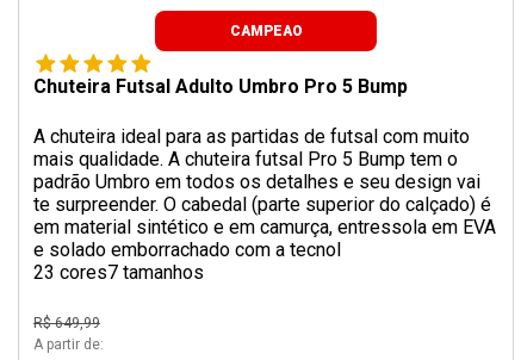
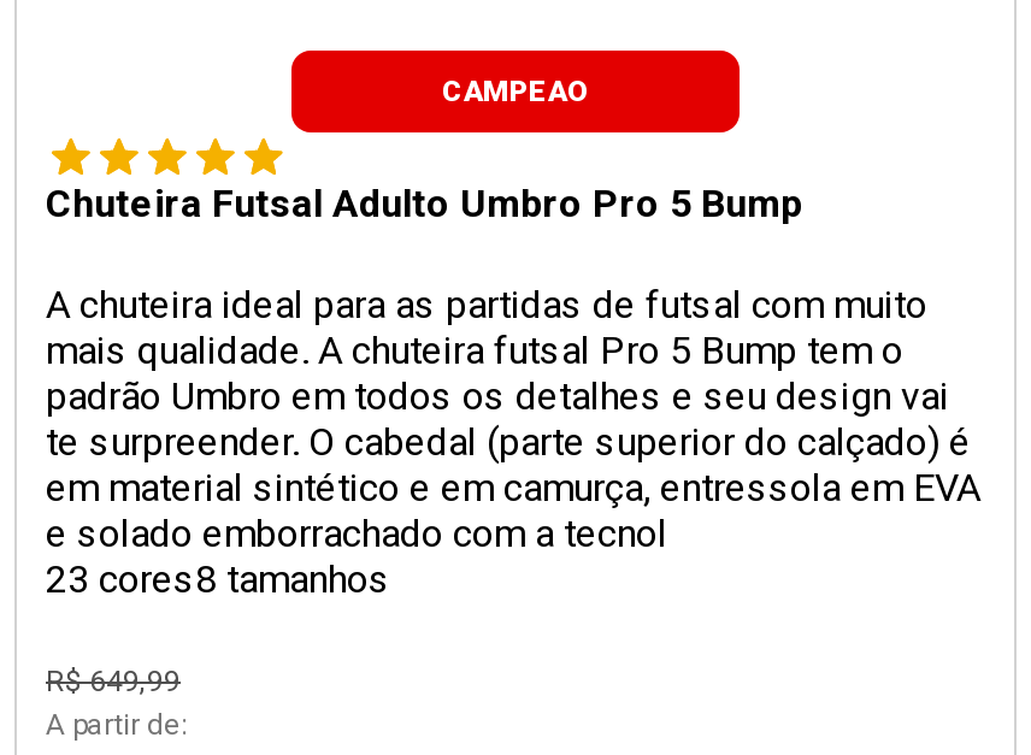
- 23 cores7 tamanhos
+ 23 cores8 tamanhos
